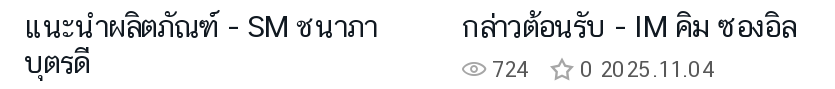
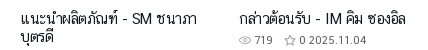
- 724 0 2025.11.04
+ 719 0 2025.11.04
